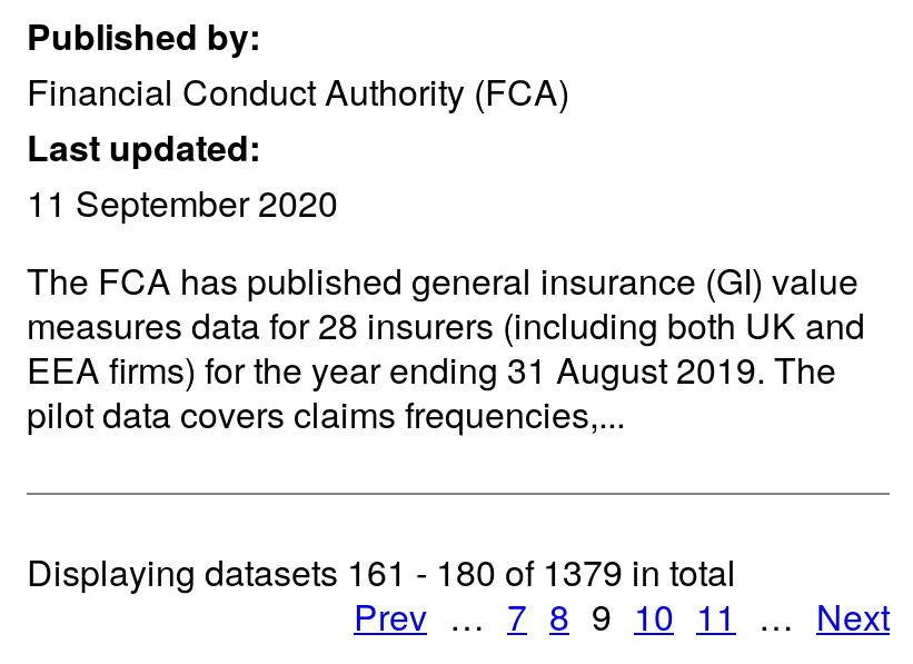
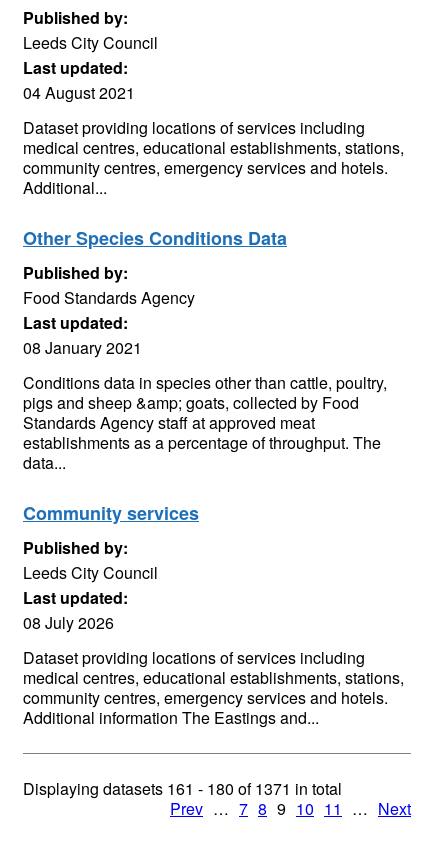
- Financial Conduct Authority (FCA)
+ Leeds City Council

- 11 September 2020
- The FCA has published general insurance (GI) value
- measures data for 28 insurers (including both UK and
- EEA firms) for the year ending 31 August 2019. The
- pilot data covers claims frequencies,...
- Displaying datasets 161 - 180 of 1379 in total
+ 04 August 2021
+ Dataset providing locations of services including
+ medical centres, educational establishments, stations,
+ community centres, emergency services and hotels.
+ Additional...
+ Other Species Conditions Data
+ Published by:
+ Food Standards Agency
+ Last updated:
+ 08 January 2021
+ Conditions data in species other than cattle, poultry,
+ pigs and sheep &amp; goats, collected by Food
+ Standards Agency staff at approved meat
+ establishments as a percentage of throughput. The
+ data...
+ Community services
+ Published by:
+ Leeds City Council
+ Last updated:
+ 08 July 2026
+ Dataset providing locations of services including
+ medical centres, educational establishments, stations,
+ community centres, emergency services and hotels.
+ Additional information The Eastings and...
+ Displaying datasets 161 - 180 of 1371 in total
